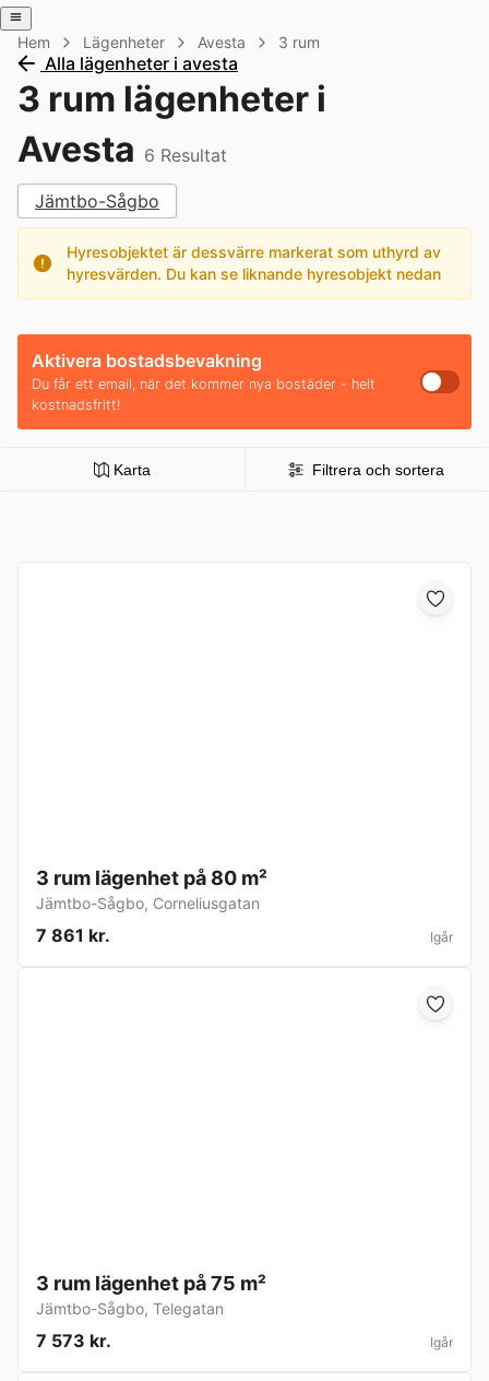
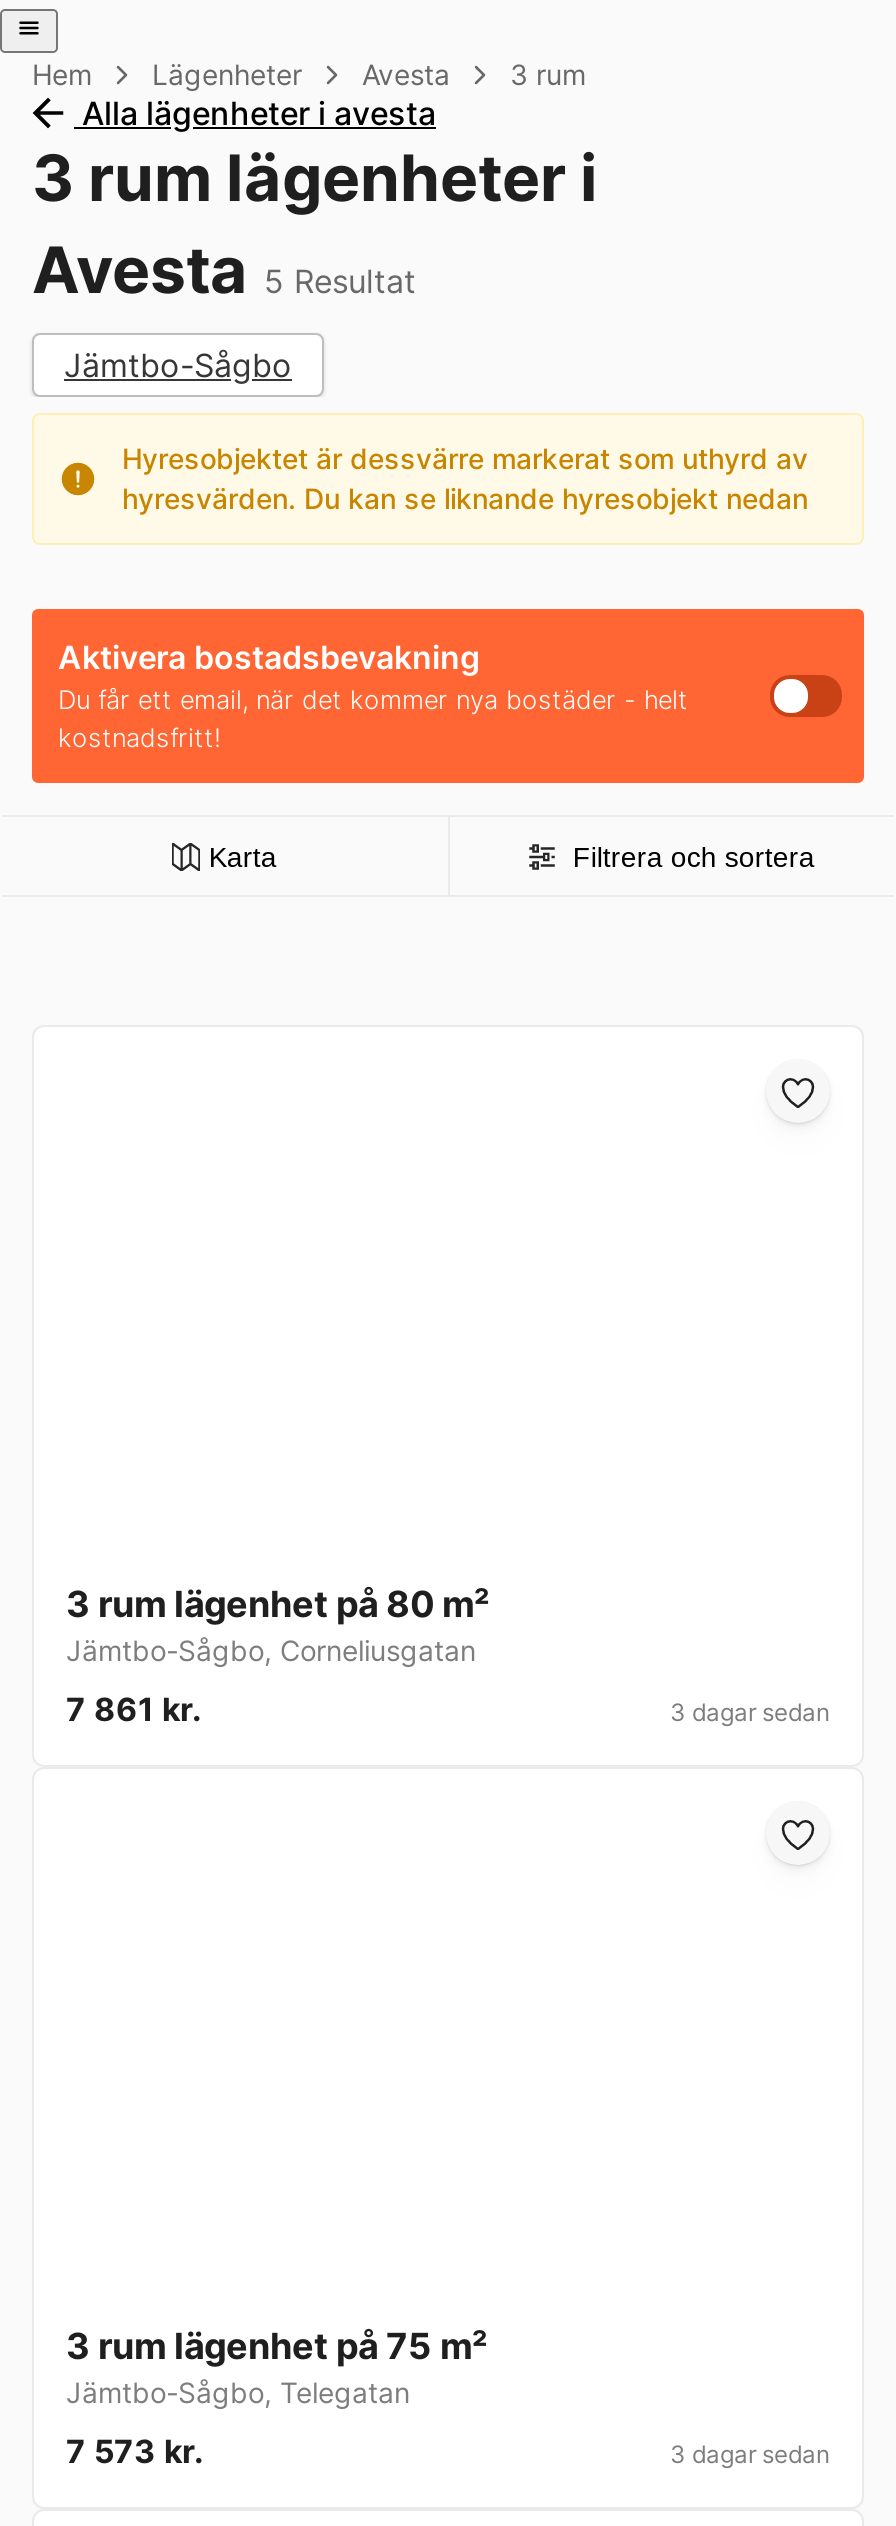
- Avesta 6 Resultat
+ Avesta 5 Resultat

- Igår
+ 3 dagar sedan

- Igår
+ 3 dagar sedan
